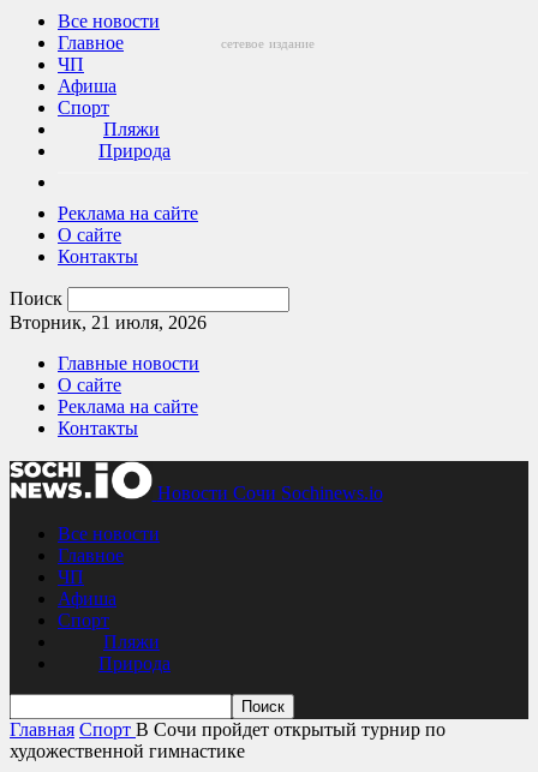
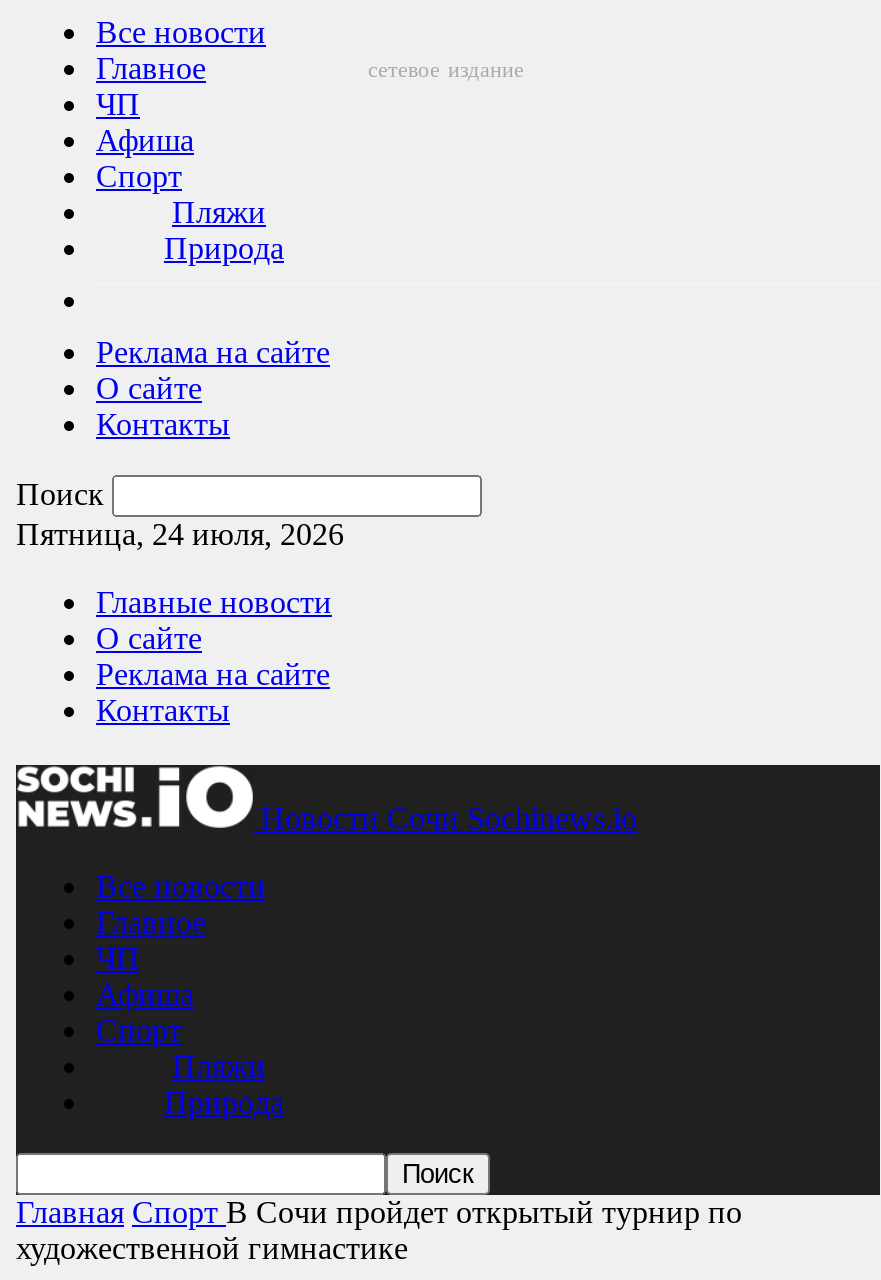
- Вторник, 21 июля, 2026
+ Пятница, 24 июля, 2026
